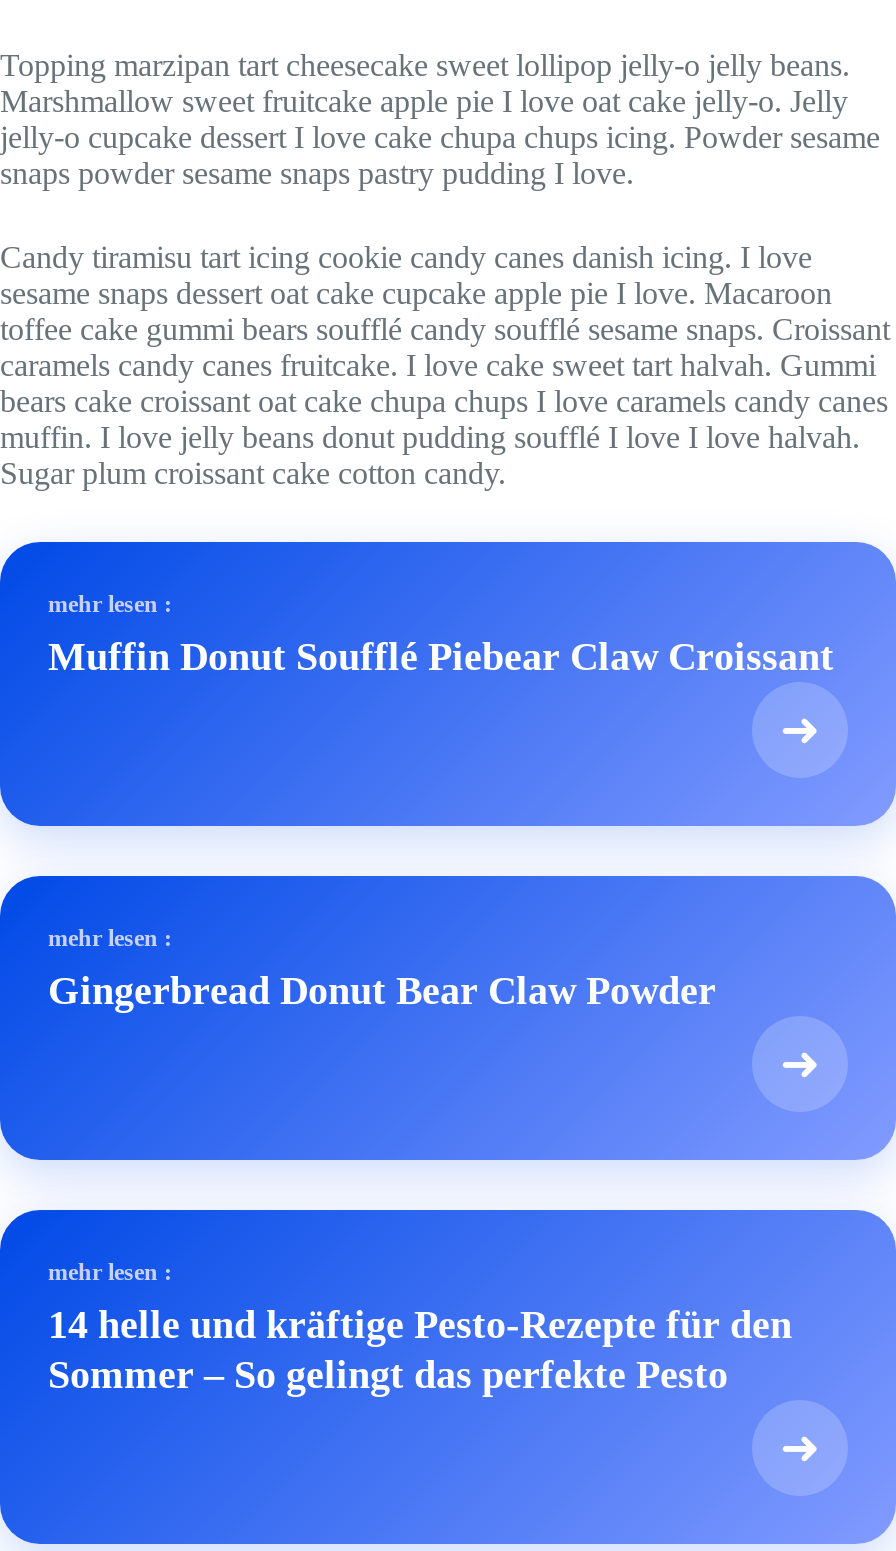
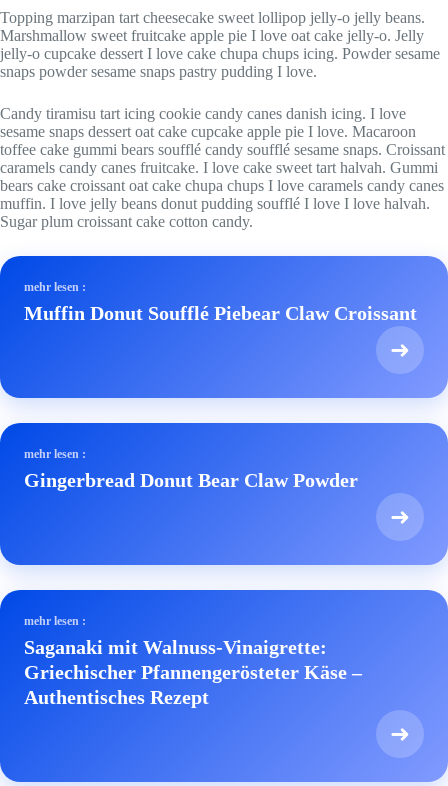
- 14 helle und kräftige Pesto-Rezepte für den
- Sommer – So gelingt das perfekte Pesto
+ Saganaki mit Walnuss-Vinaigrette:
+ Griechischer Pfannengerösteter Käse –
+ Authentisches Rezept
